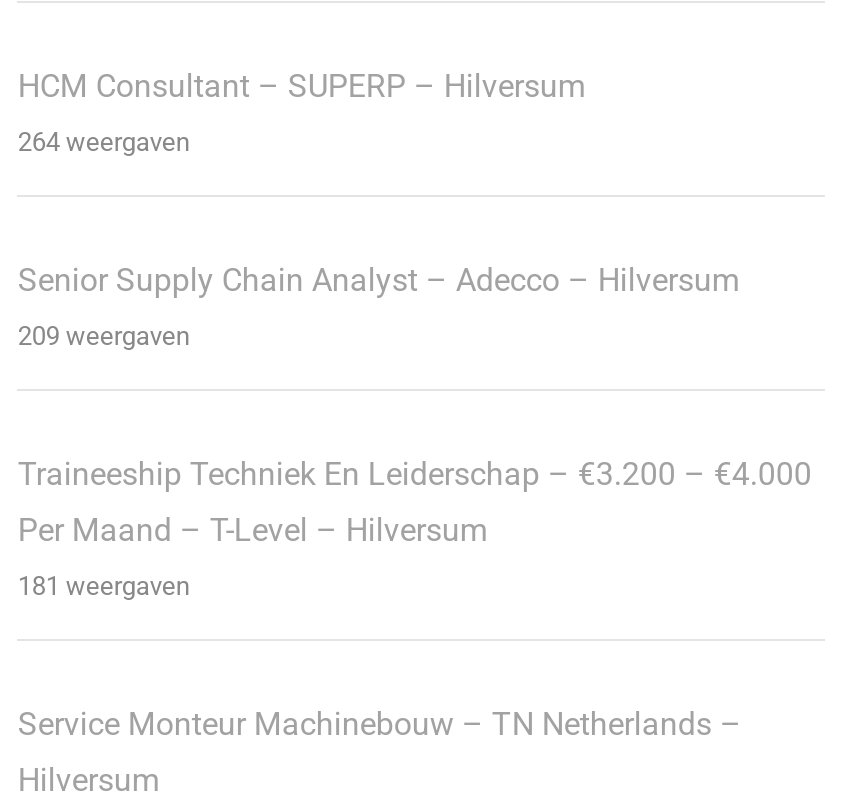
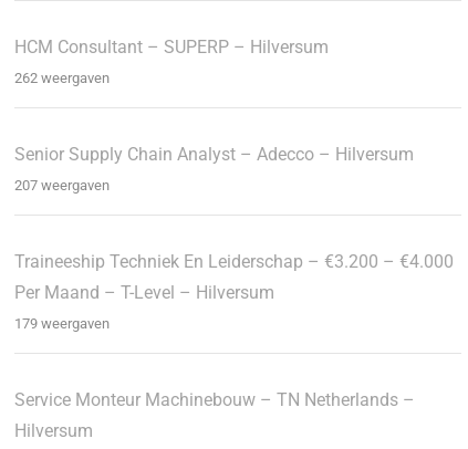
- 264 weergaven
+ 262 weergaven

- 209 weergaven
+ 207 weergaven

- 181 weergaven
+ 179 weergaven
